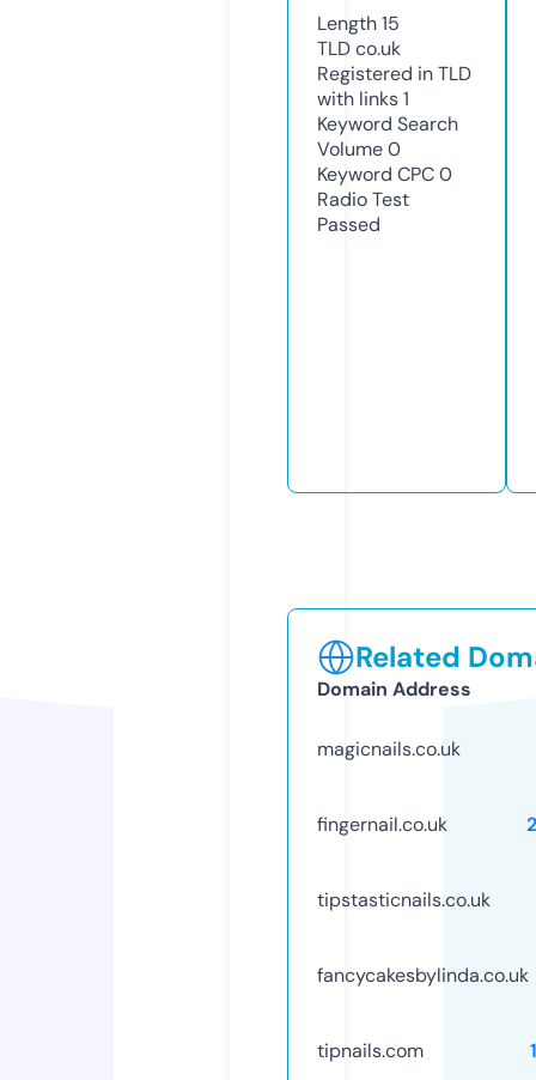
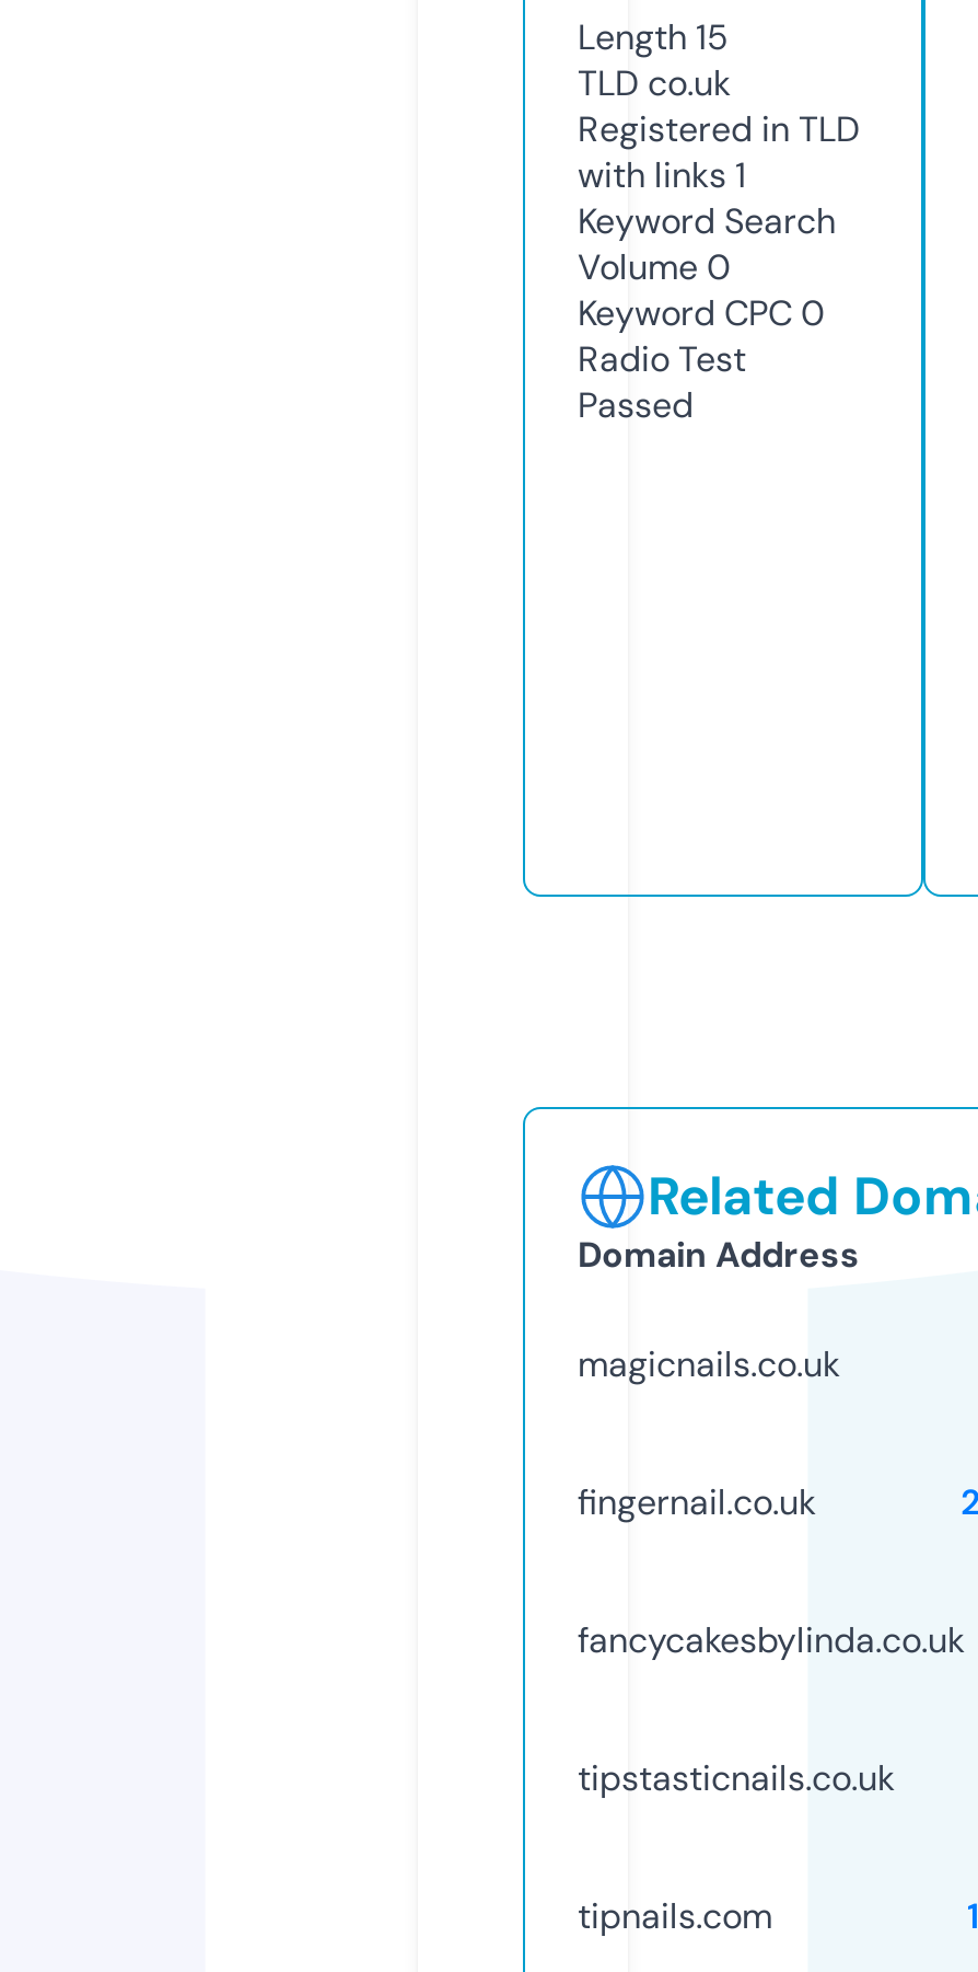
moved down: tipstasticnails.co.uk

moved up: fancycakesbylinda.co.uk
